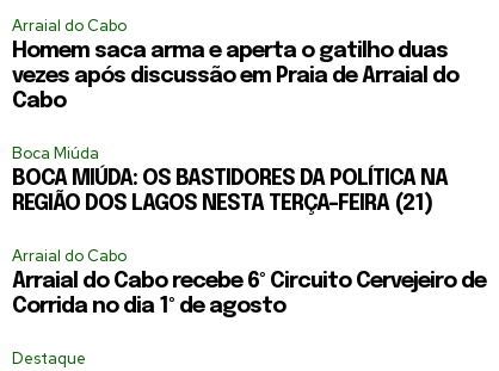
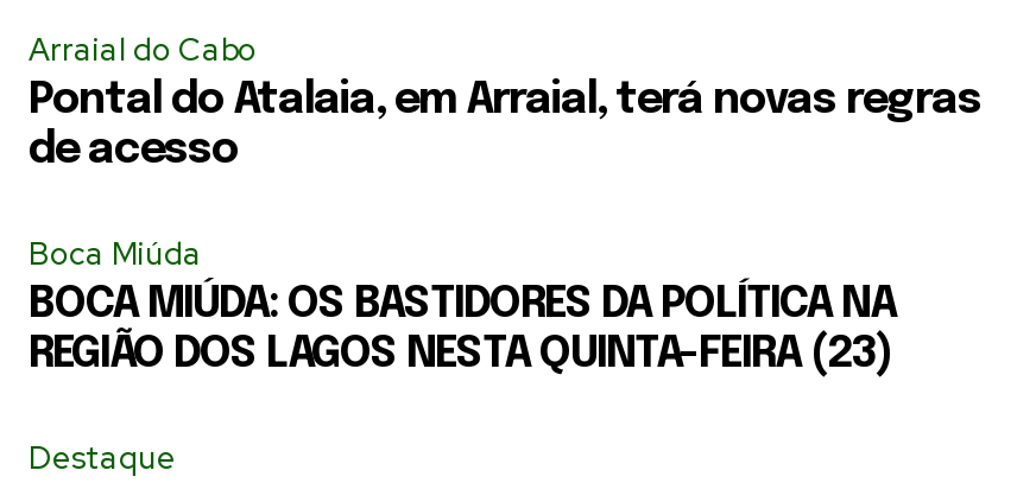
- Homem saca arma e aperta o gatilho duas
- vezes após discussão em Praia de Arraial do
- Cabo
+ Pontal do Atalaia, em Arraial, terá novas regras
+ de acesso

- REGIÃO DOS LAGOS NESTA TERÇA-FEIRA (21)
- Arraial do Cabo
- Arraial do Cabo recebe 6º Circuito Cervejeiro de
- Corrida no dia 1º de agosto
+ REGIÃO DOS LAGOS NESTA QUINTA-FEIRA (23)
